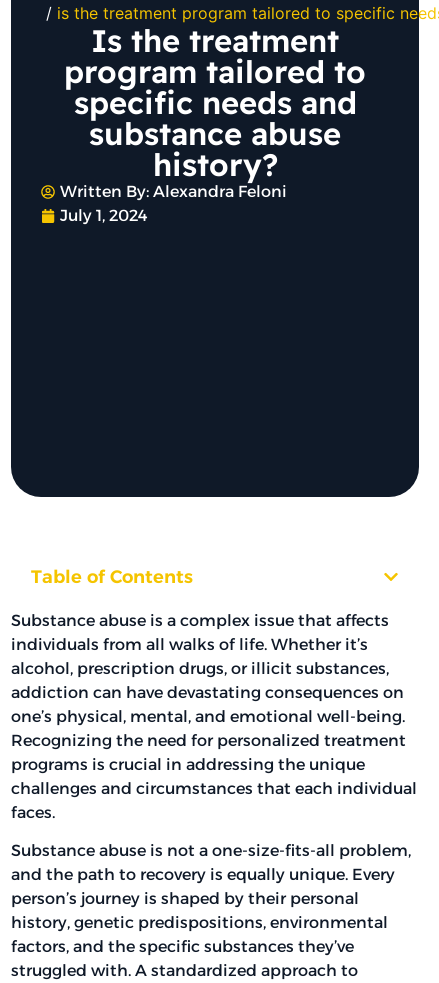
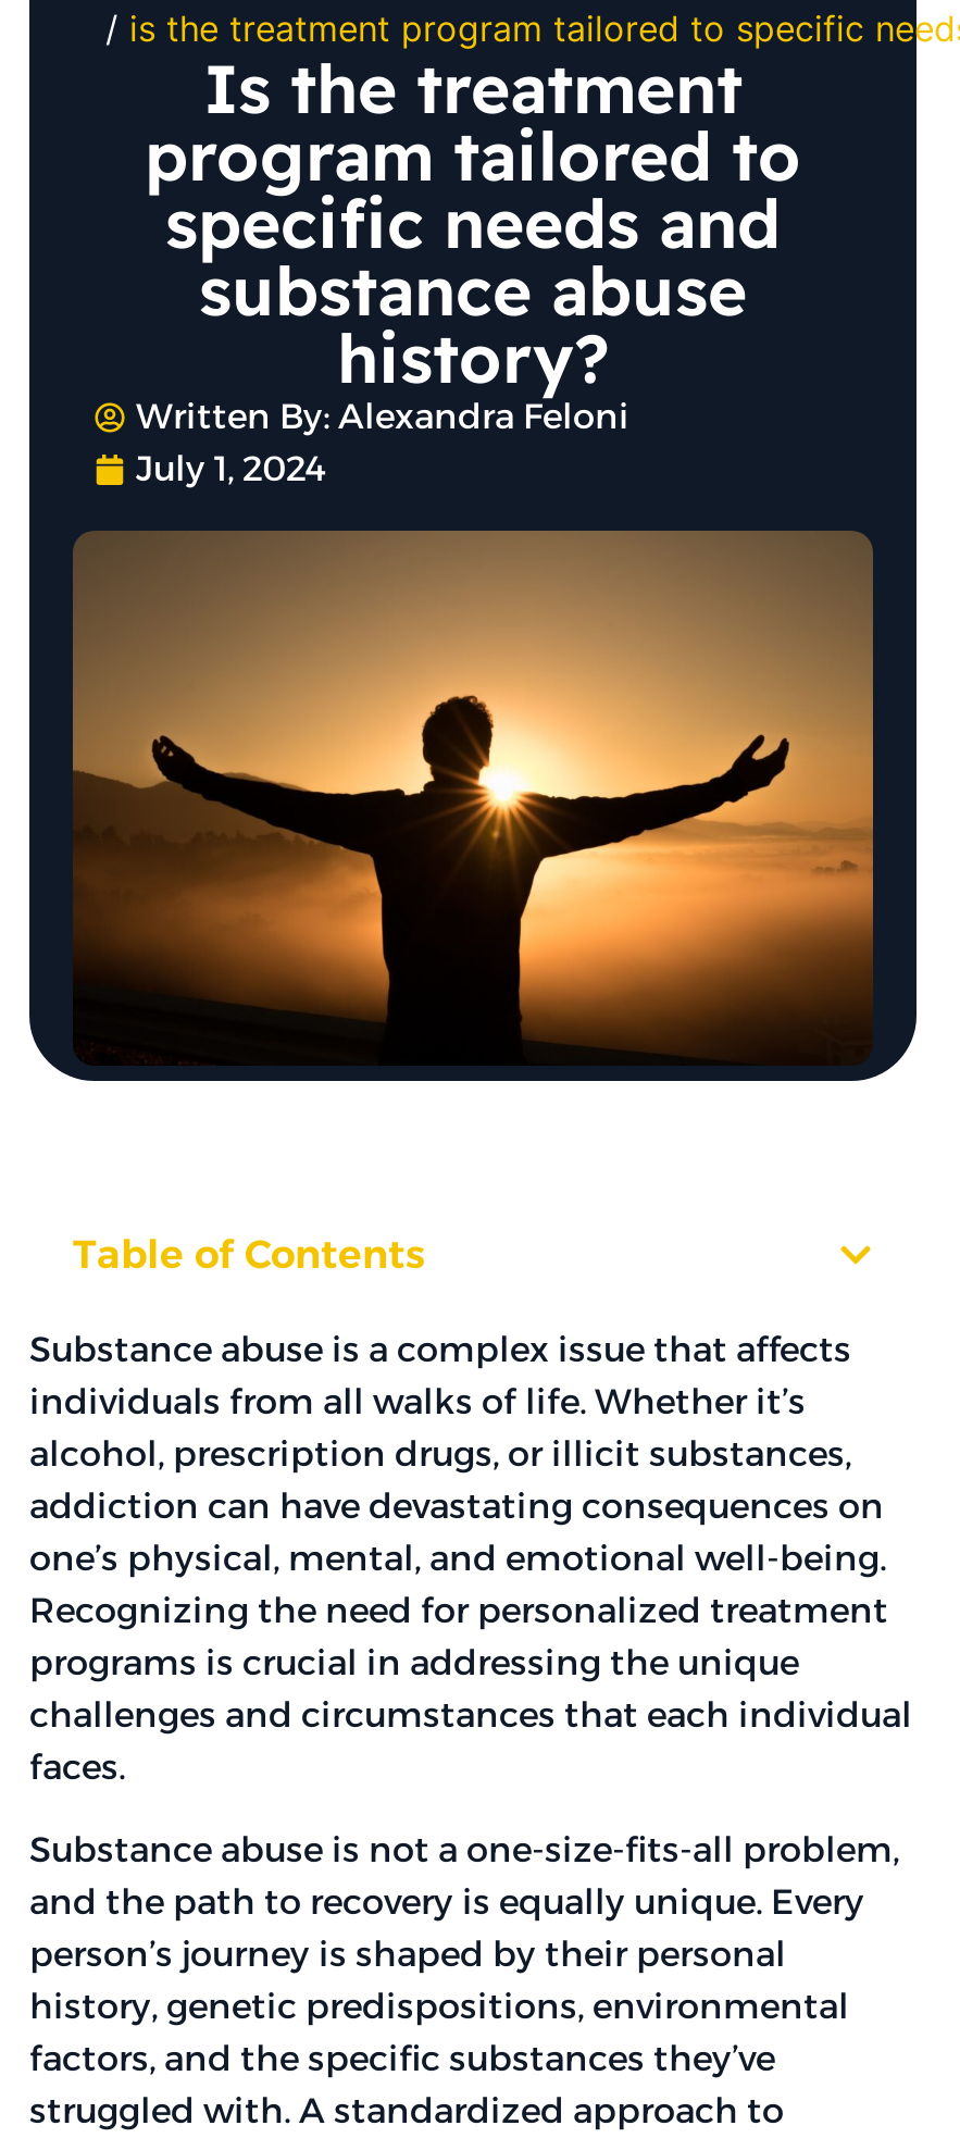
+ [image]
